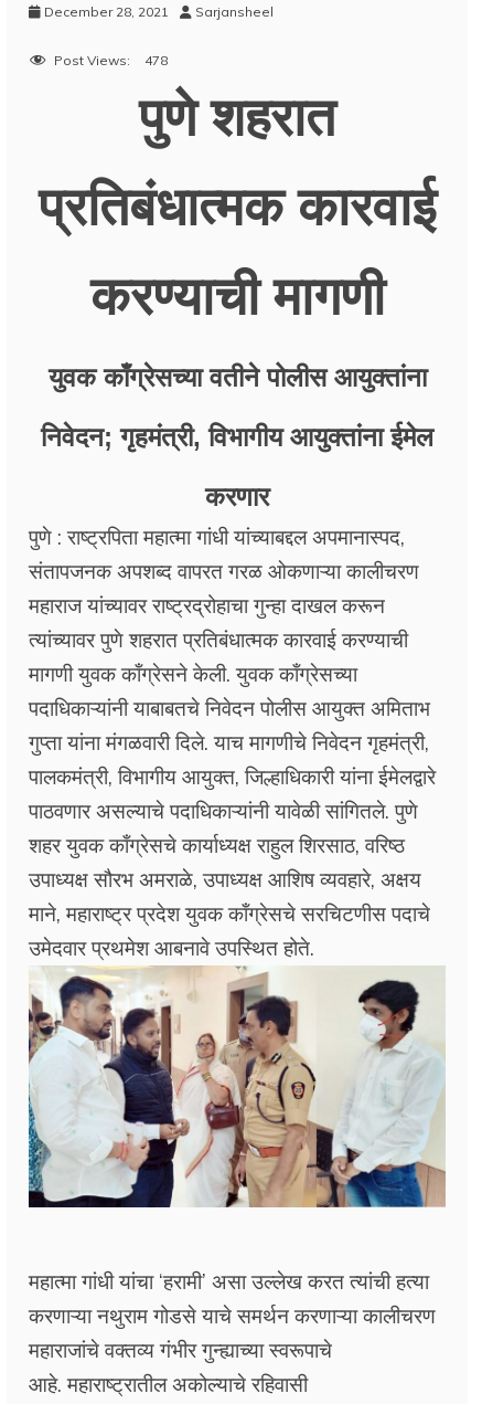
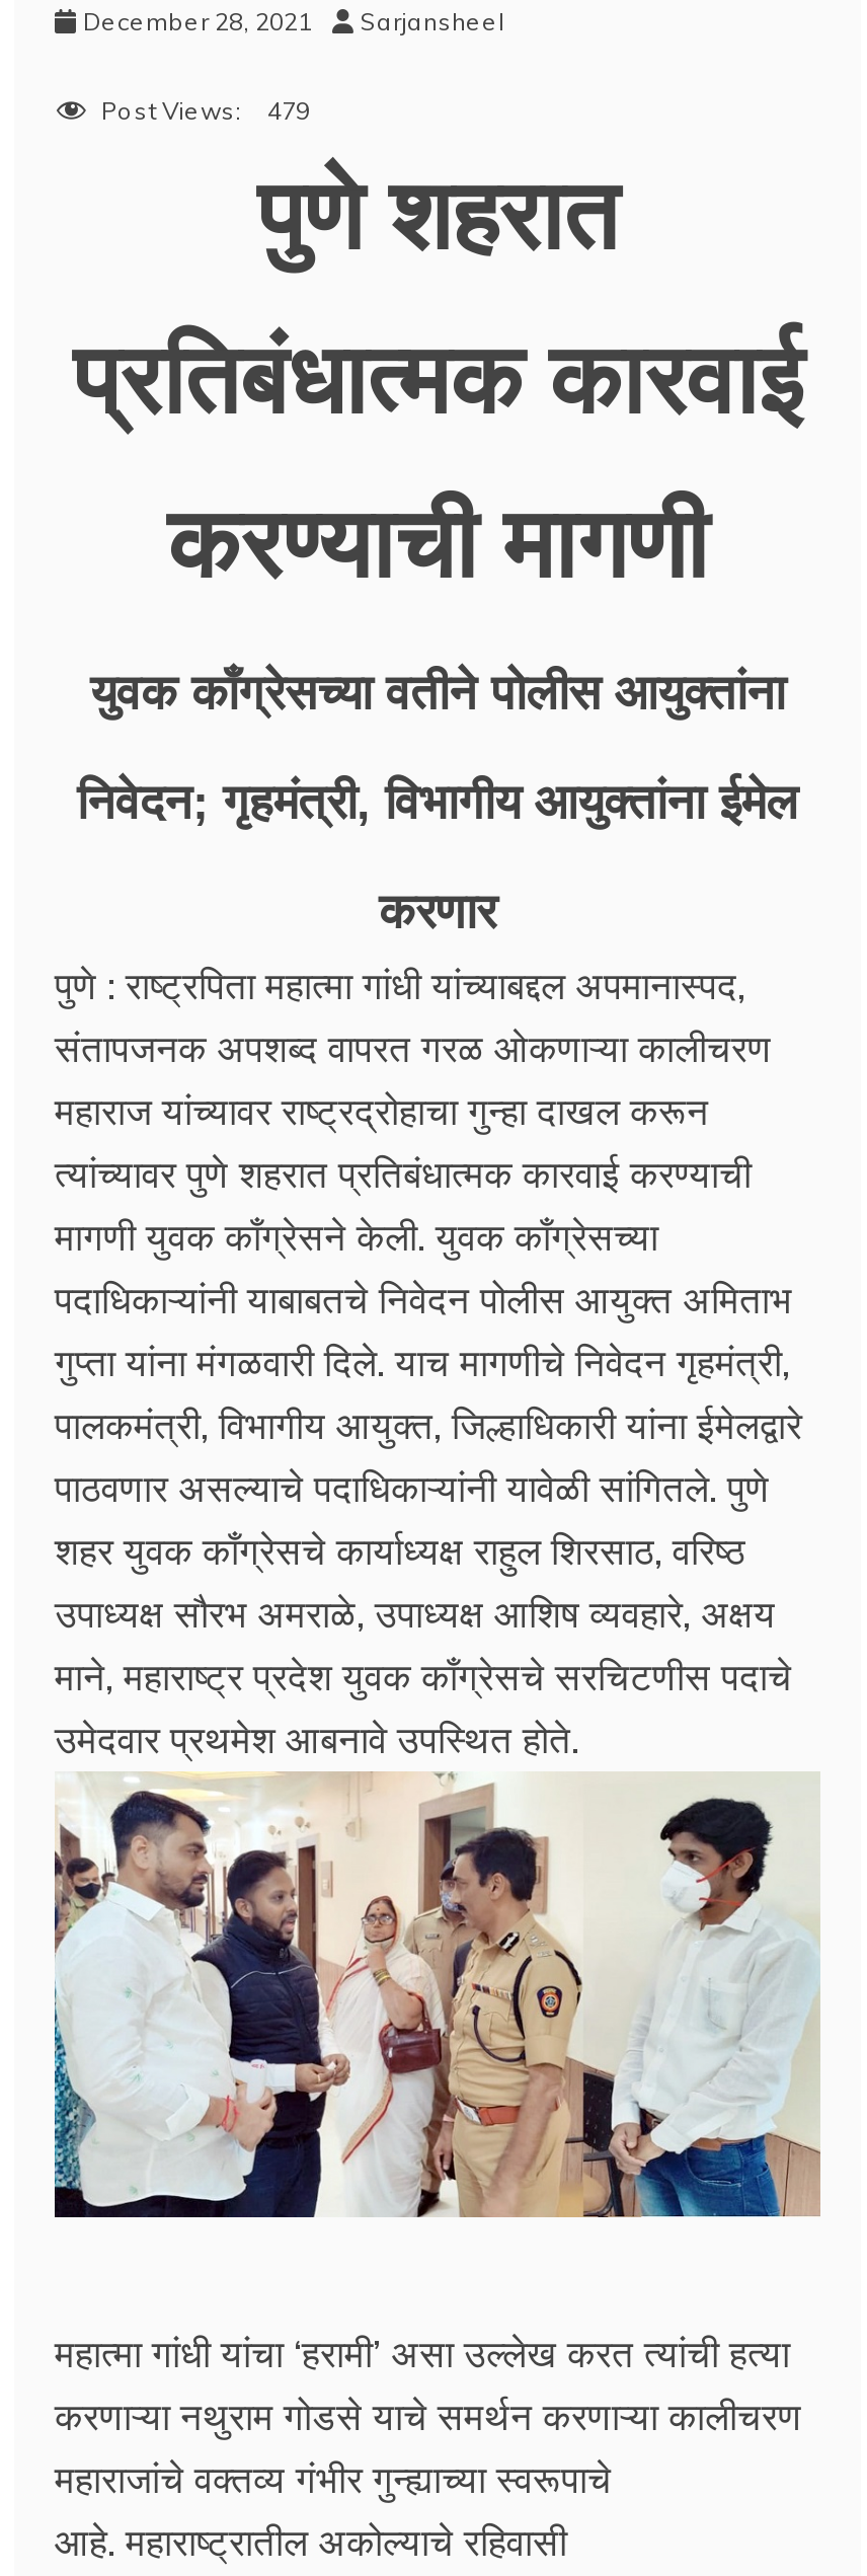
- Post Views: 478
+ Post Views: 479
